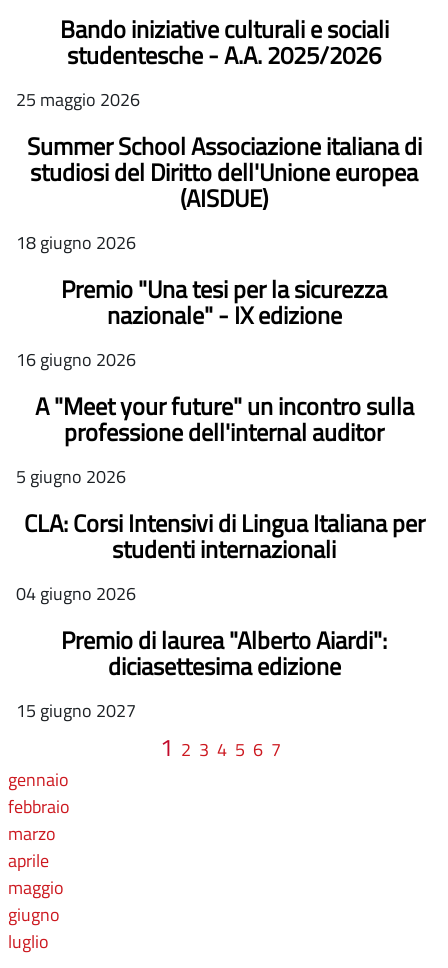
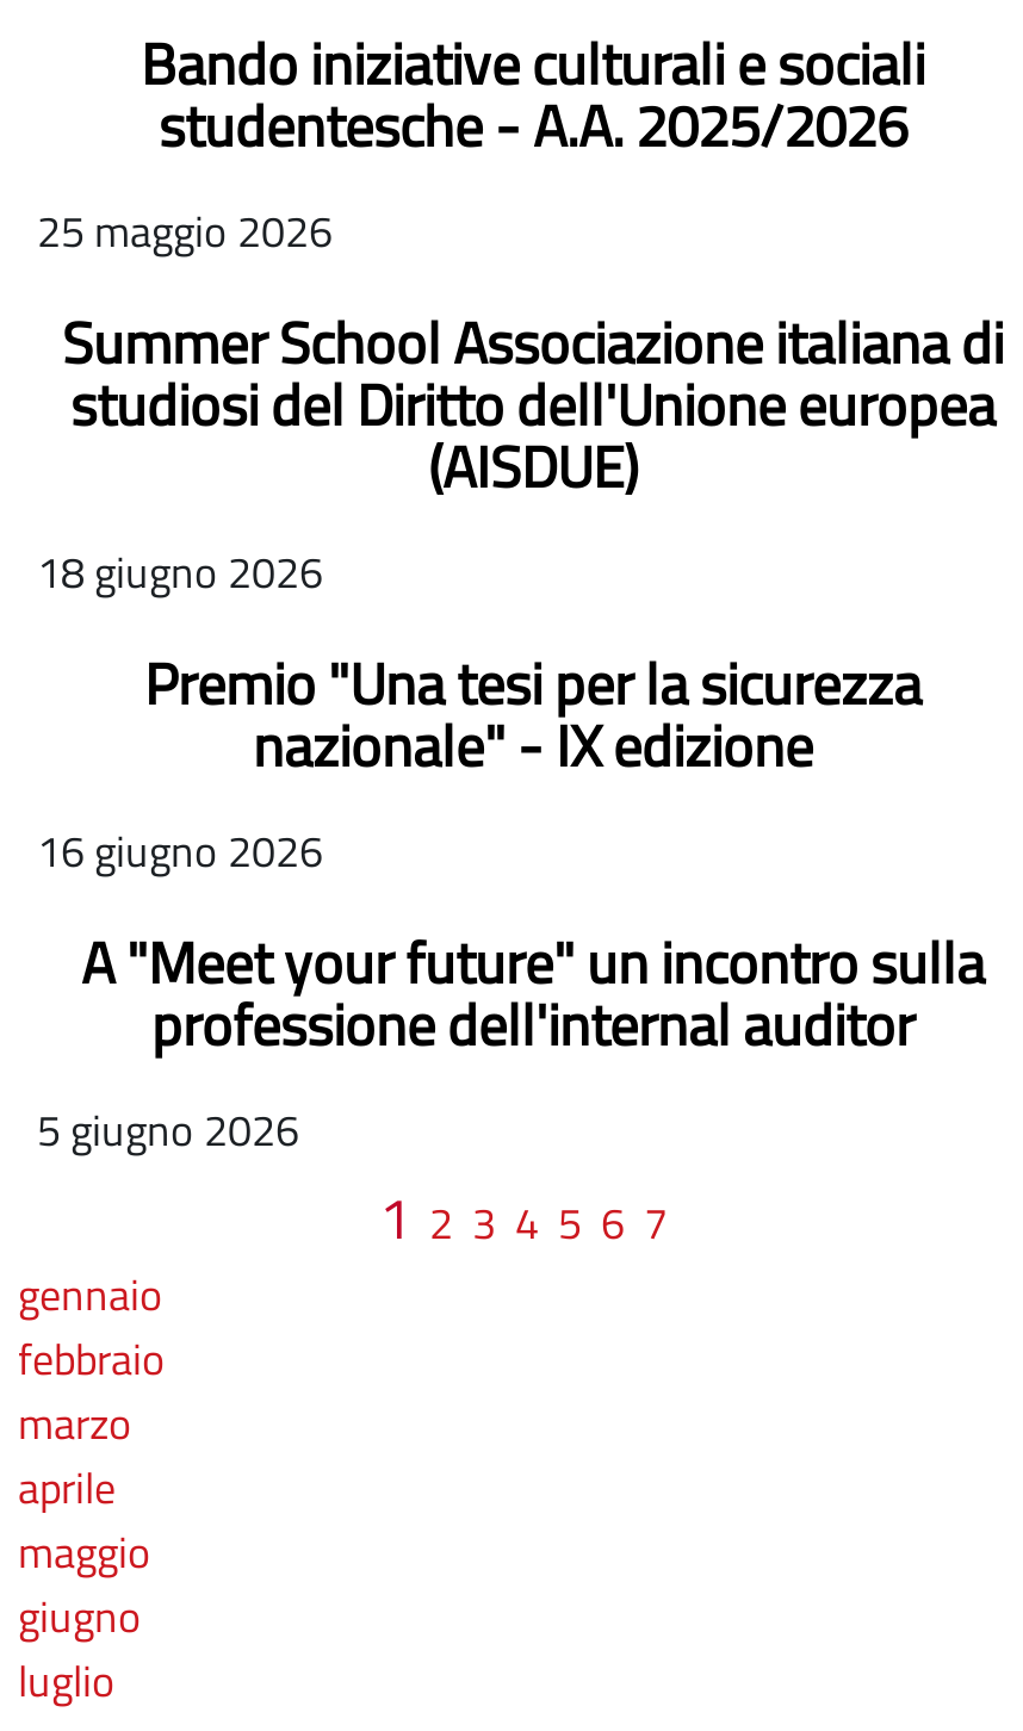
- CLA: Corsi Intensivi di Lingua Italiana per
- studenti internazionali
- 04 giugno 2026
- Premio di laurea "Alberto Aiardi":
- diciasettesima edizione
- 15 giugno 2027
